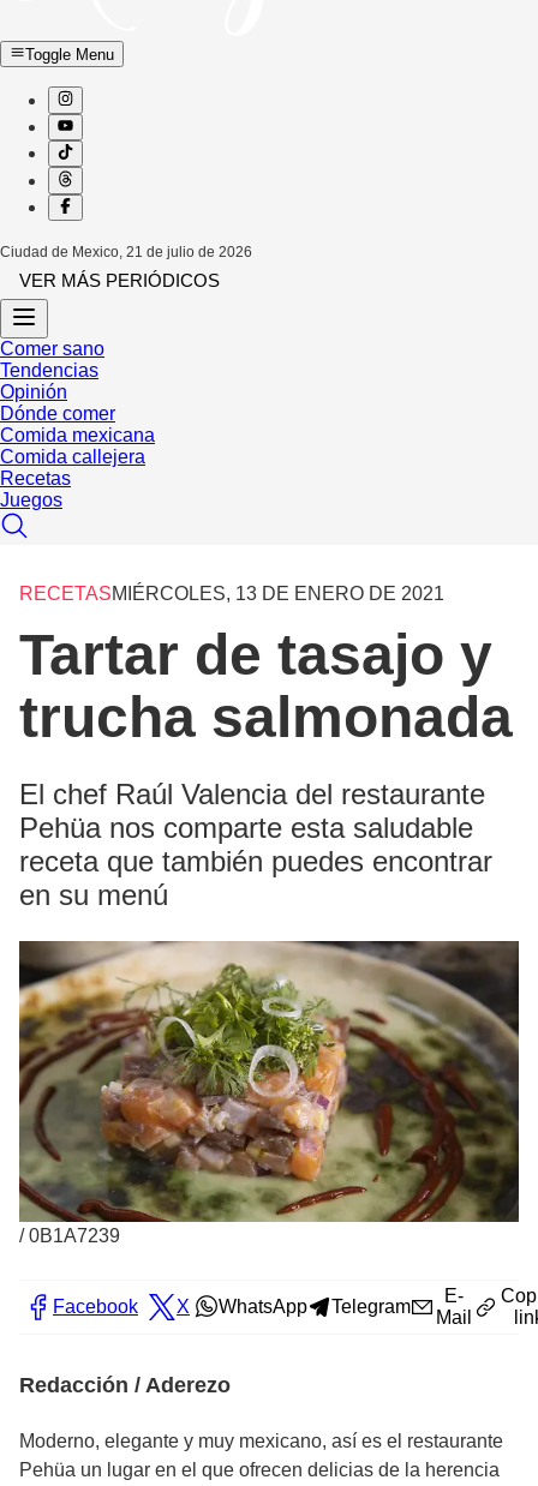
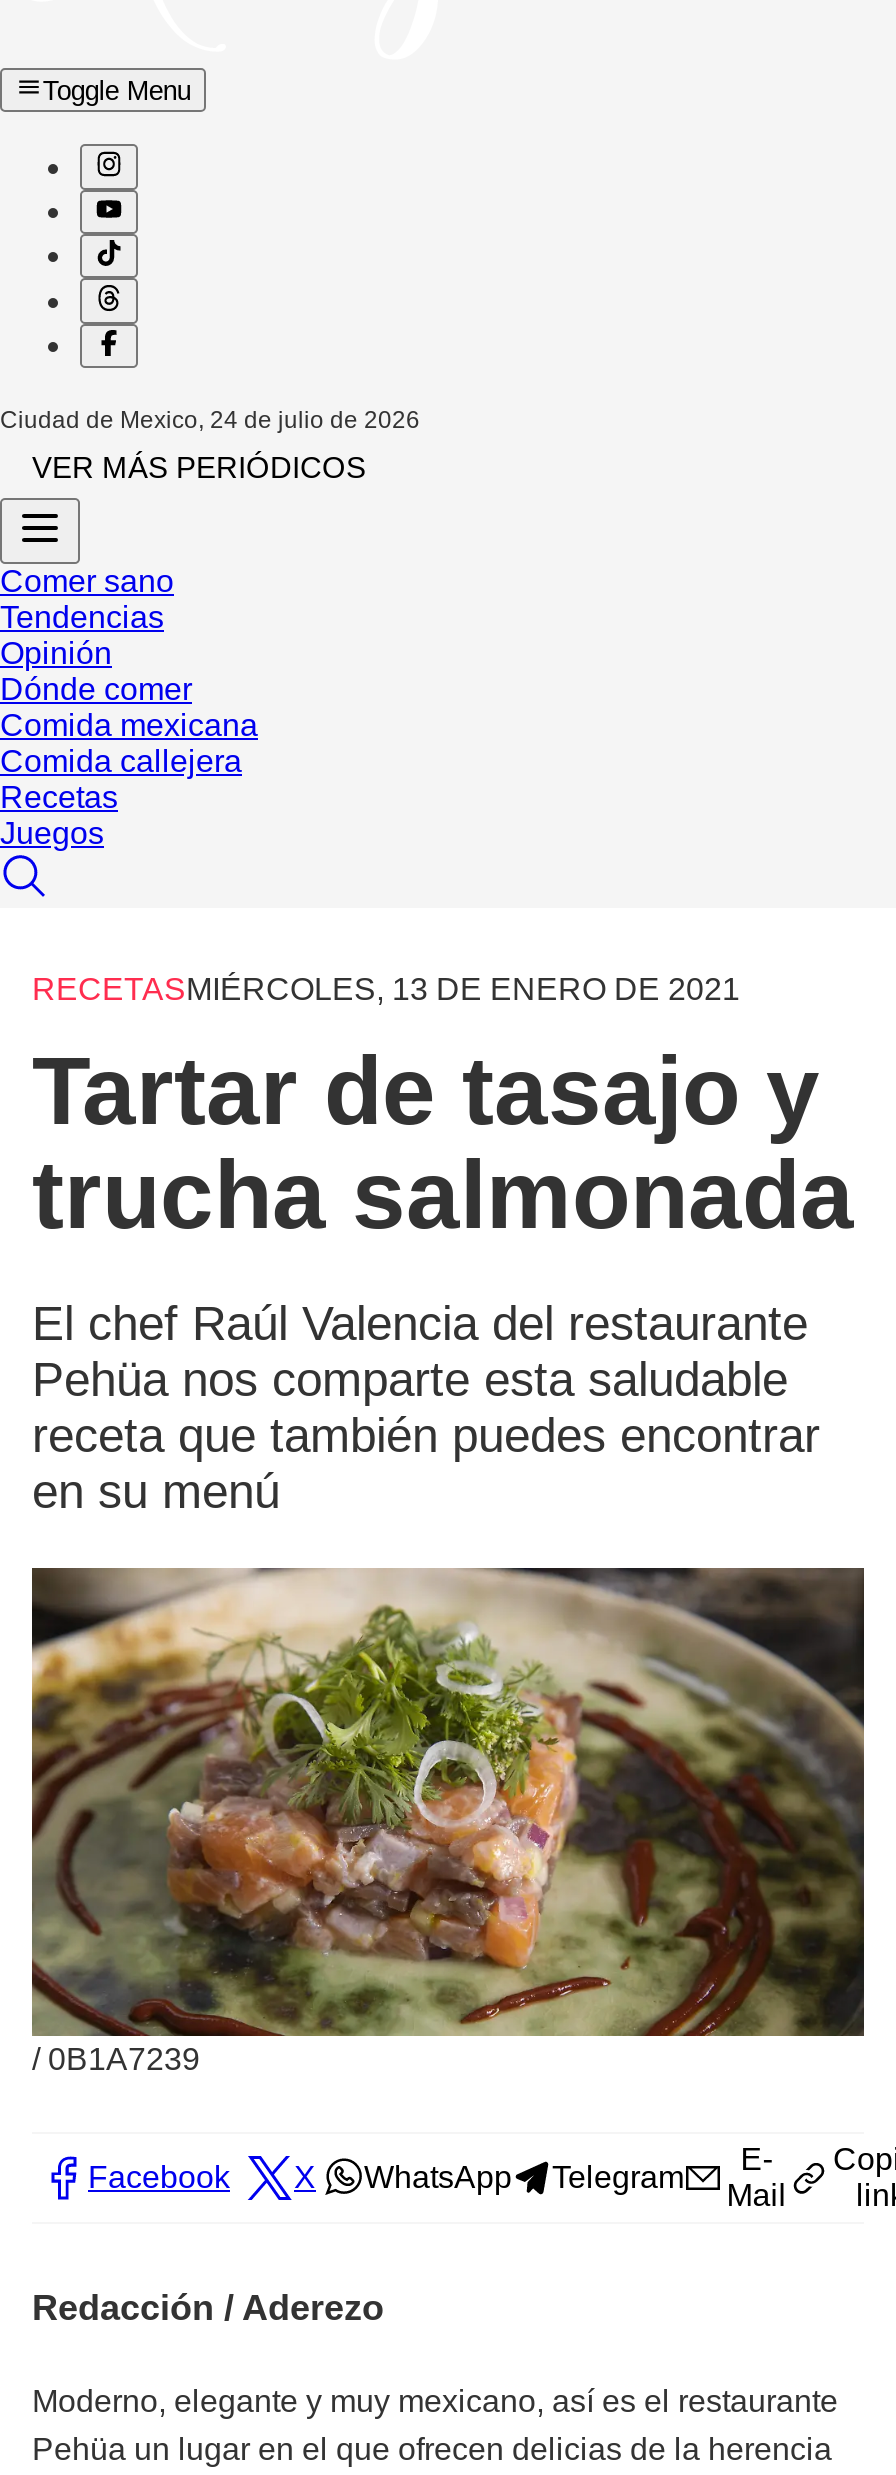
- Ciudad de Mexico, 21 de julio de 2026
+ Ciudad de Mexico, 24 de julio de 2026
